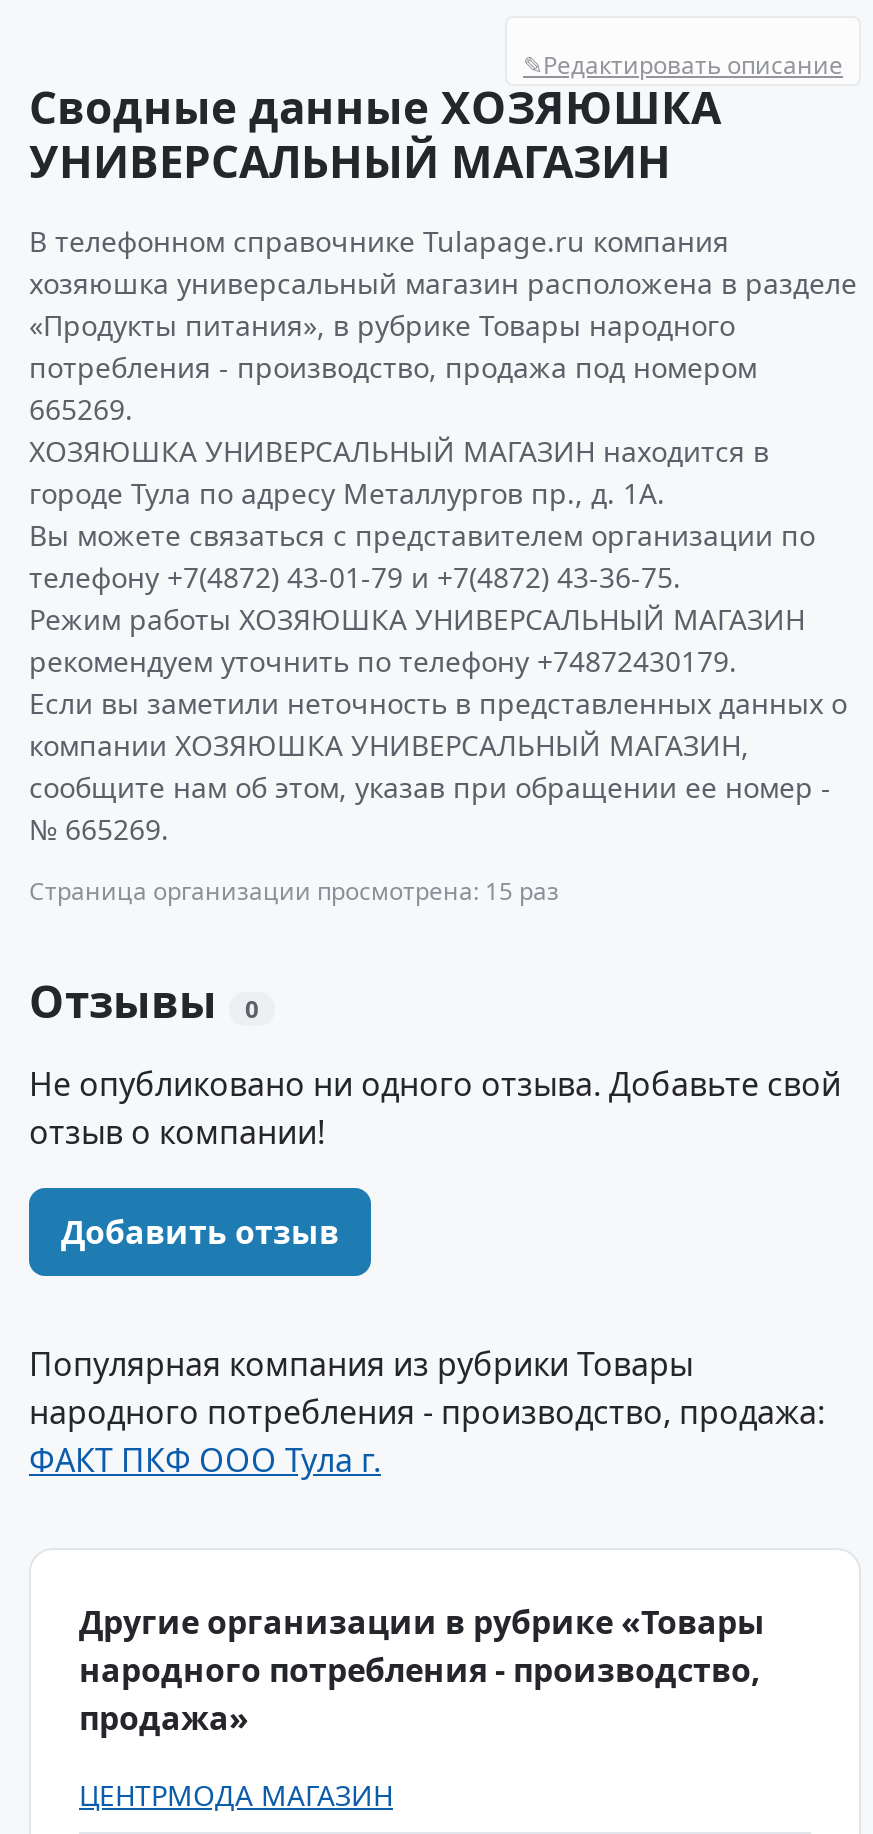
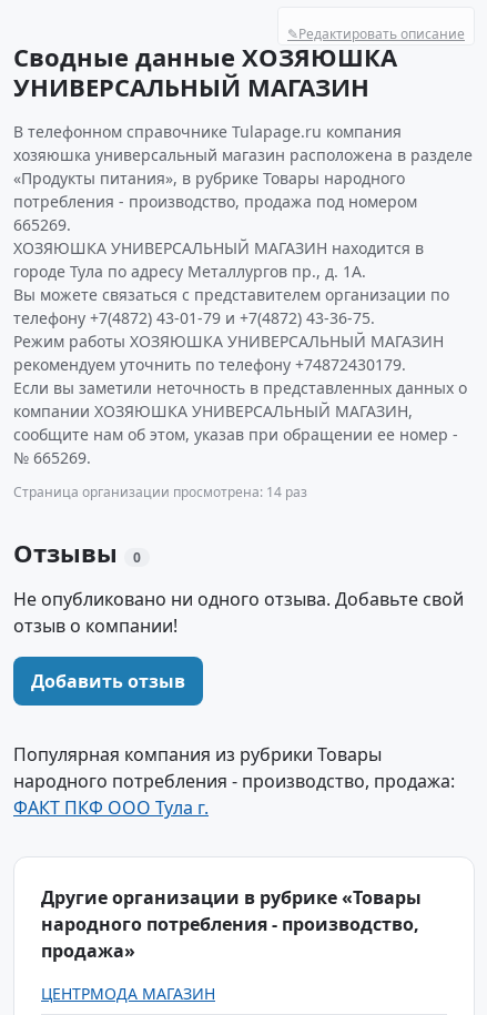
- Страница организации просмотрена: 15 раз
+ Страница организации просмотрена: 14 раз
